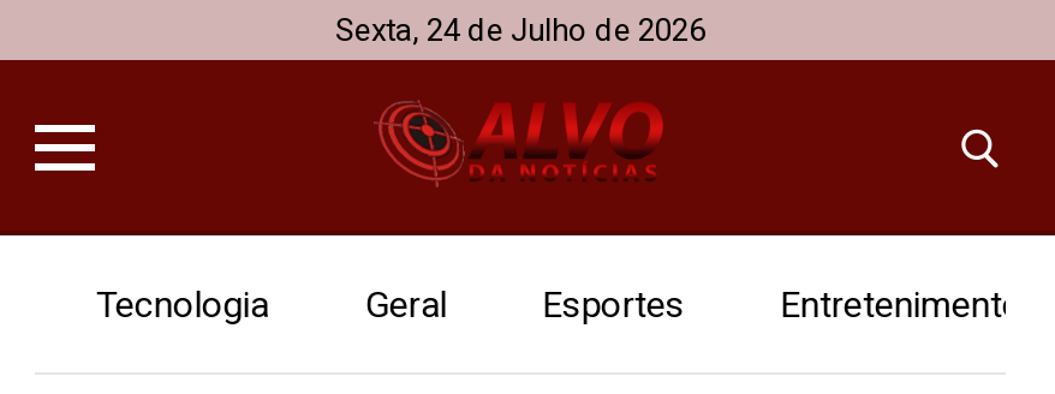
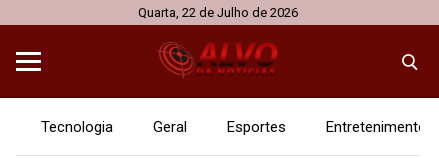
- Sexta, 24 de Julho de 2026
+ Quarta, 22 de Julho de 2026
